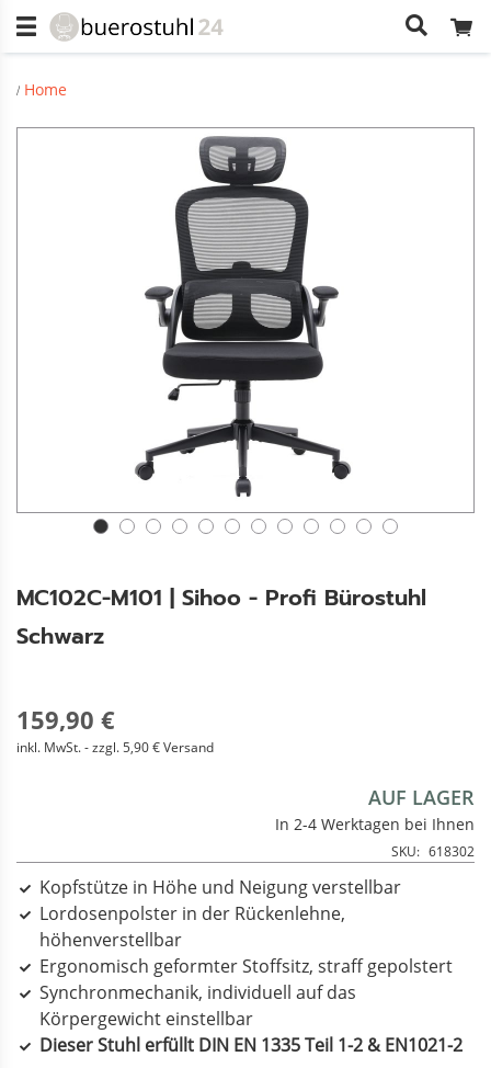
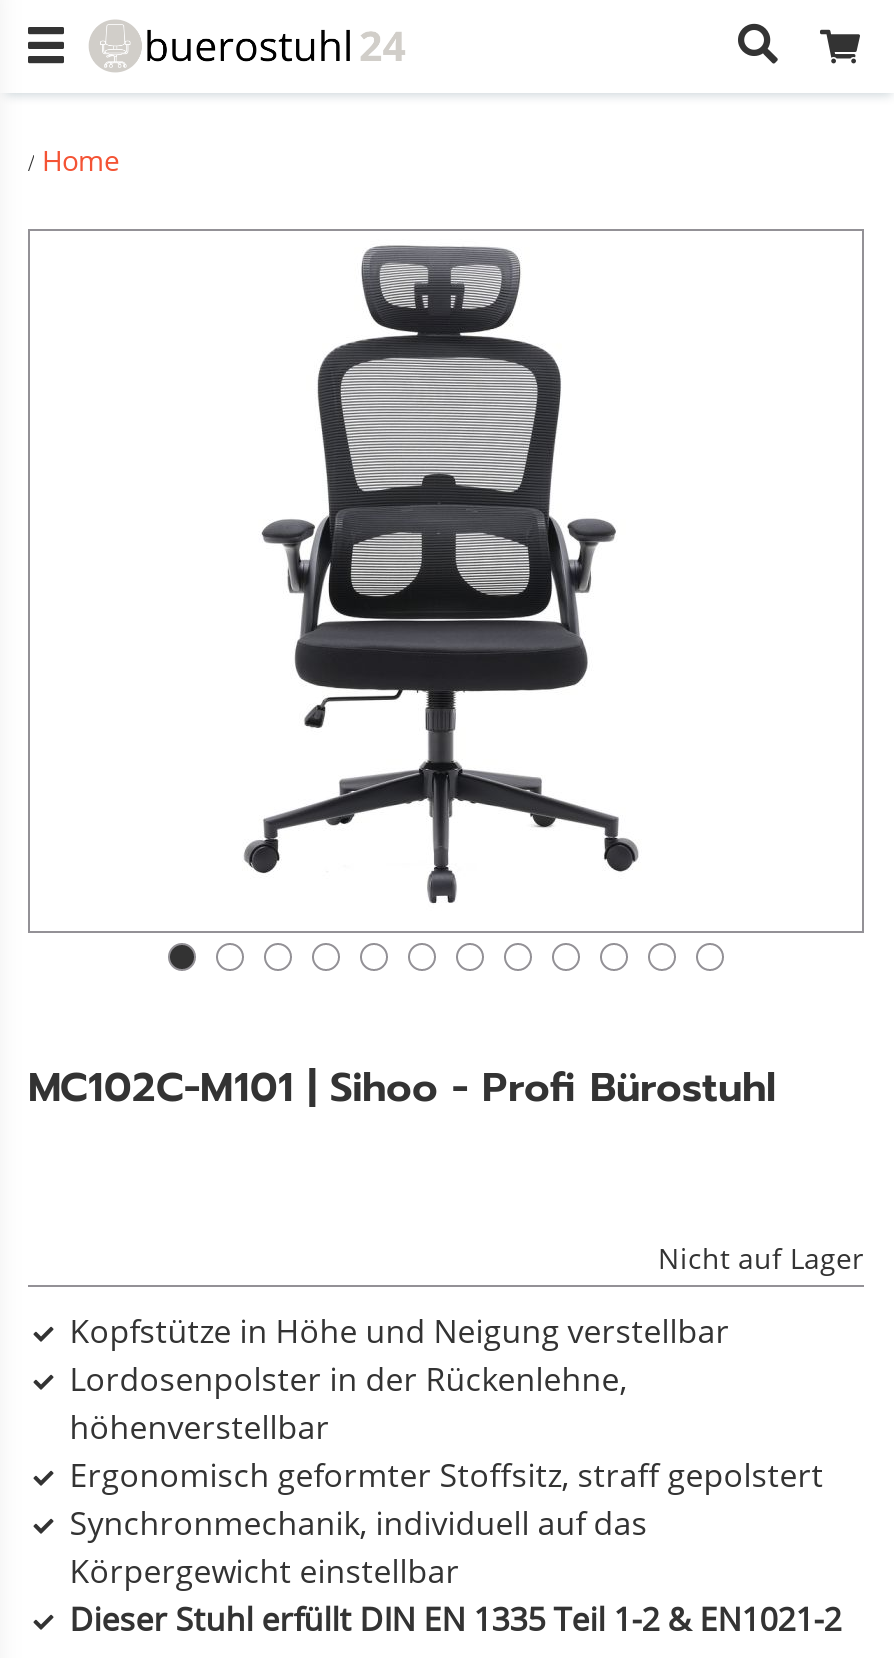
- Schwarz
- 159,90 €
- inkl. MwSt. - zzgl. 5,90 € Versand
- AUF LAGER
- In 2-4 Werktagen bei Ihnen
- SKU
- 618302
+ Nicht auf Lager
